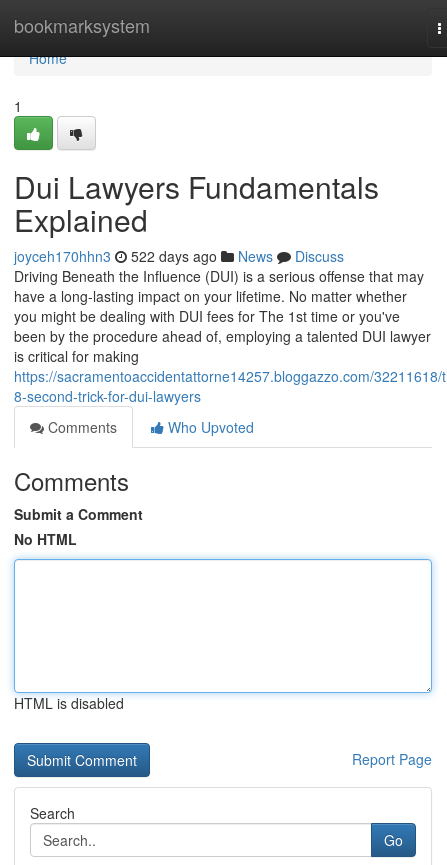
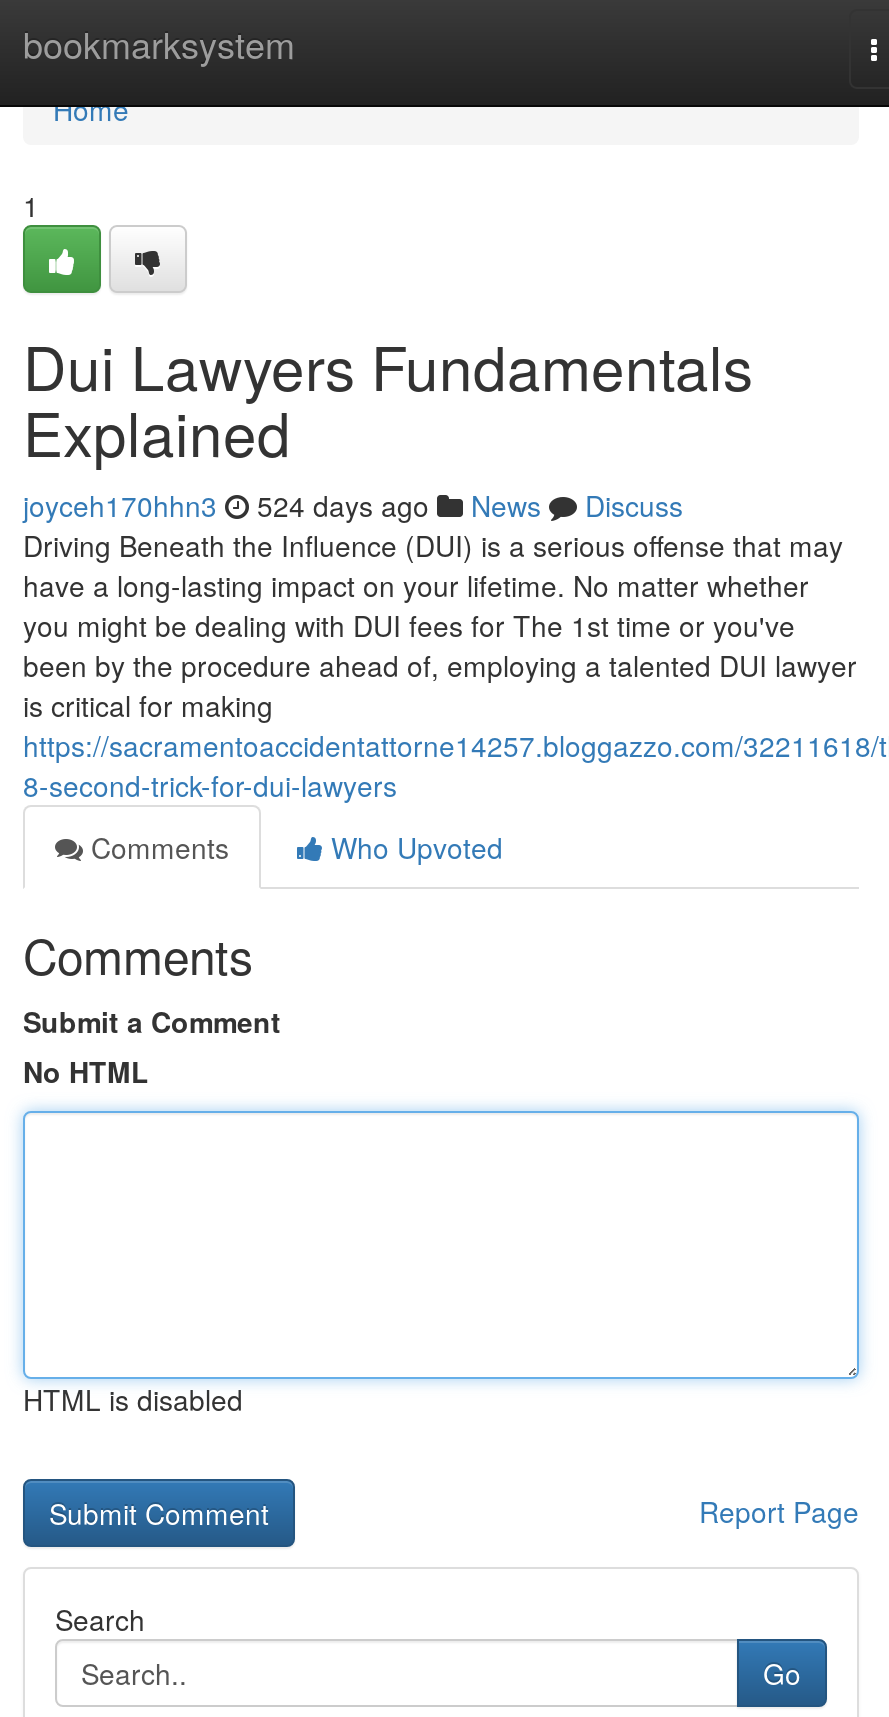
- joyceh170hhn3 522 days ago News Discuss
+ joyceh170hhn3 524 days ago News Discuss
